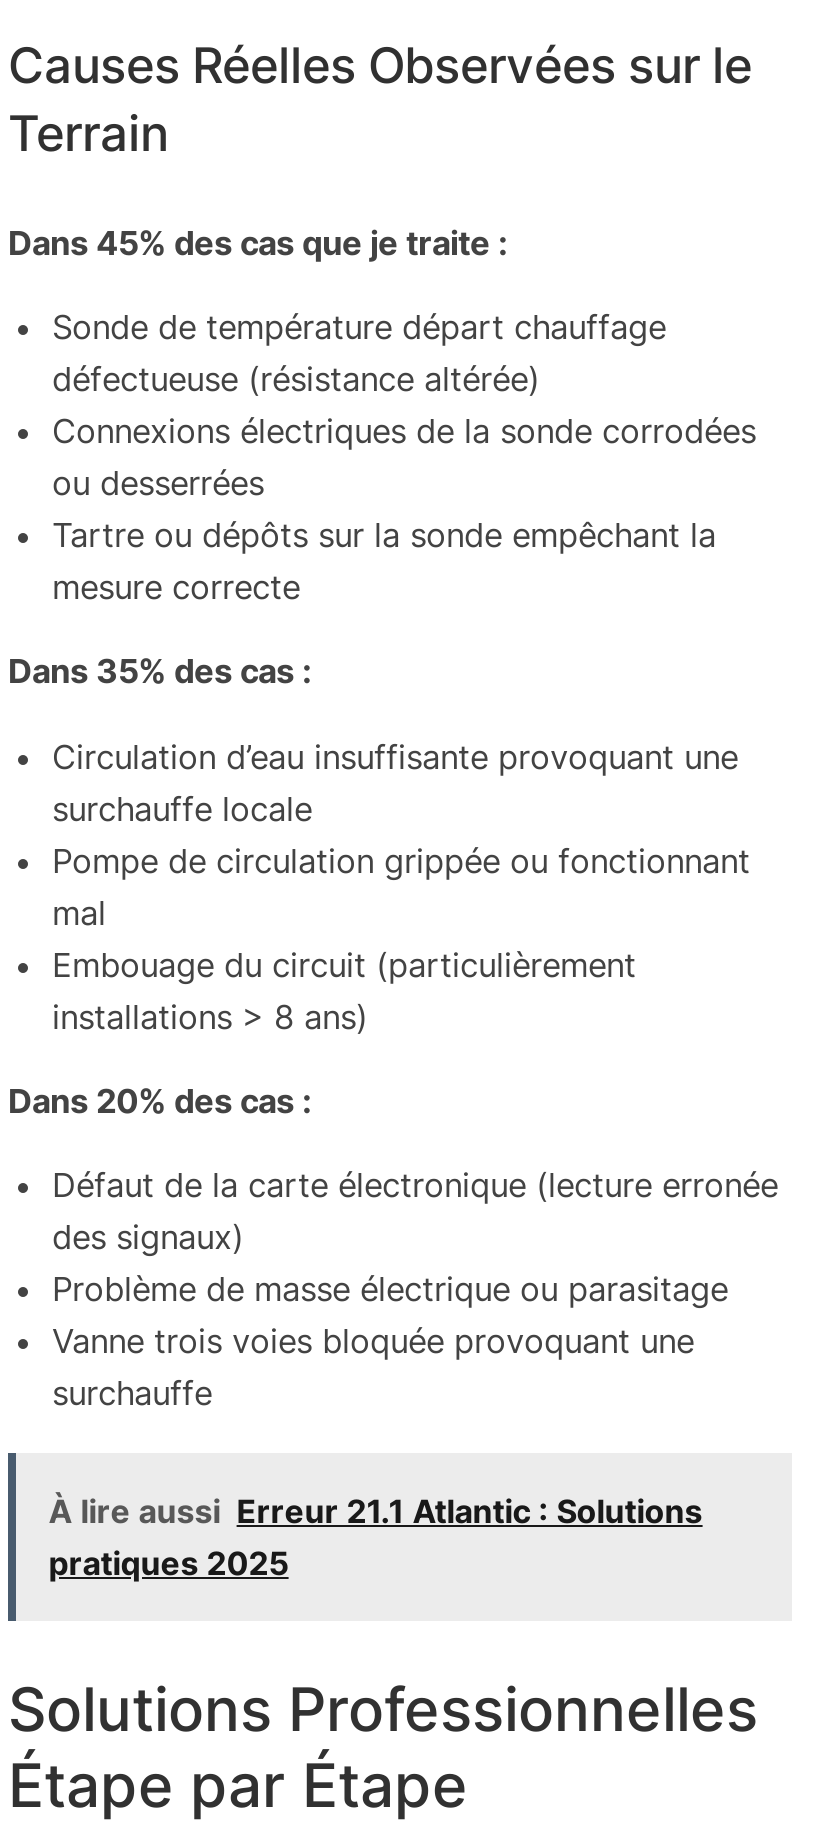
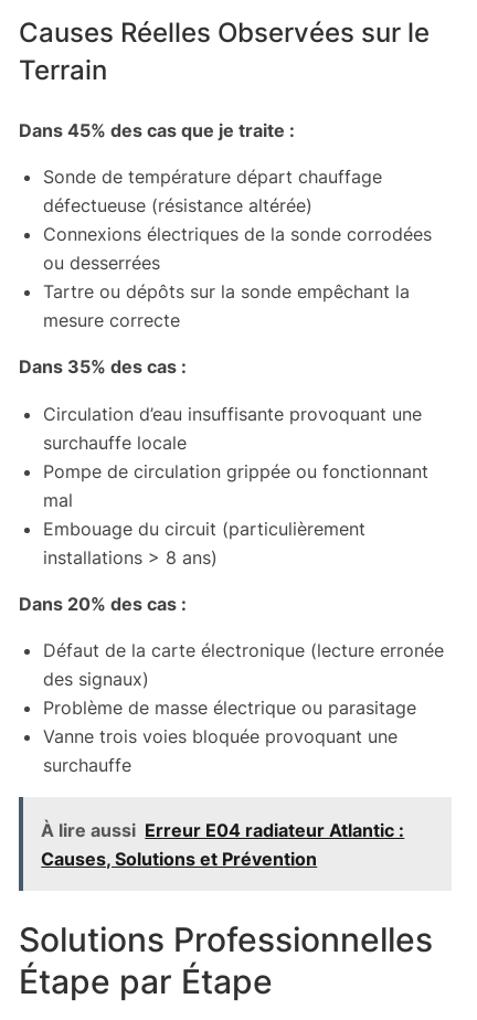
- À lire aussi Erreur 21.1 Atlantic : Solutions
- pratiques 2025
+ À lire aussi Erreur E04 radiateur Atlantic :
+ Causes, Solutions et Prévention
